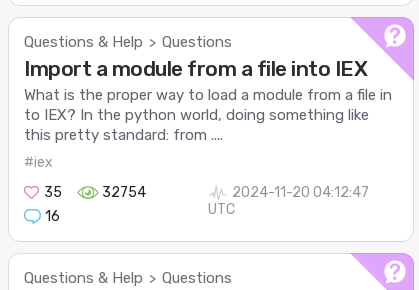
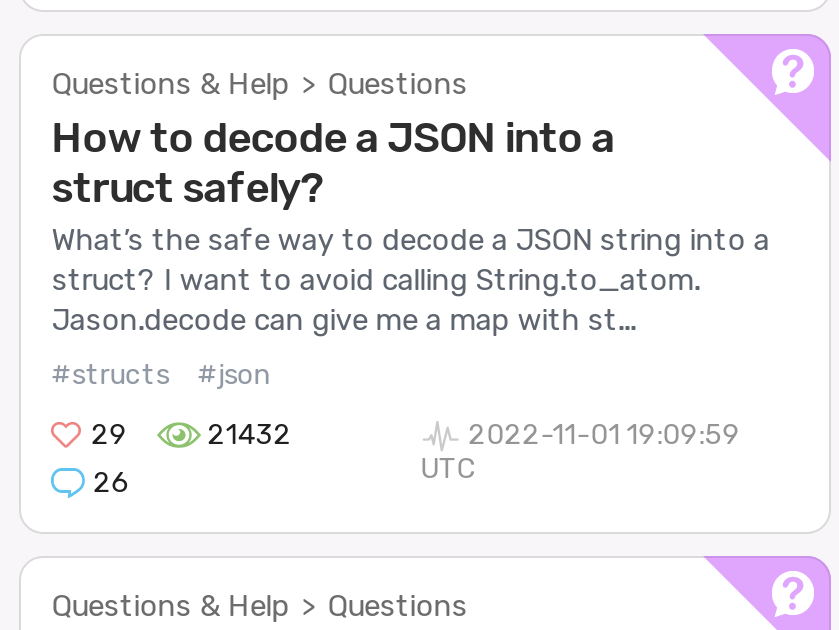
- Import a module from a file into IEX
- What is the proper way to load a module from a file in
- to IEX? In the python world, doing something like
- this pretty standard: from ....
+ How to decode a JSON into a
+ struct safely?
+ What’s the safe way to decode a JSON string into a
+ struct? I want to avoid calling String.to_atom.
+ Jason.decode can give me a map with st...

- #iex
+ #structs
+ #json

- 35
- 32754
- 16
+ 29
+ 21432
+ 26

- 2024-11-20 04:12:47
+ 2022-11-01 19:09:59
